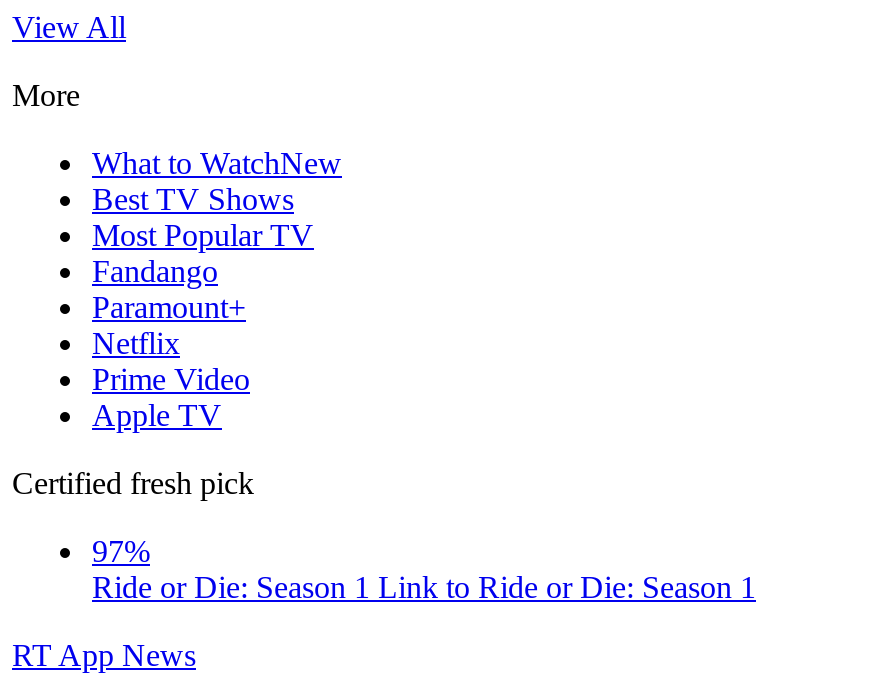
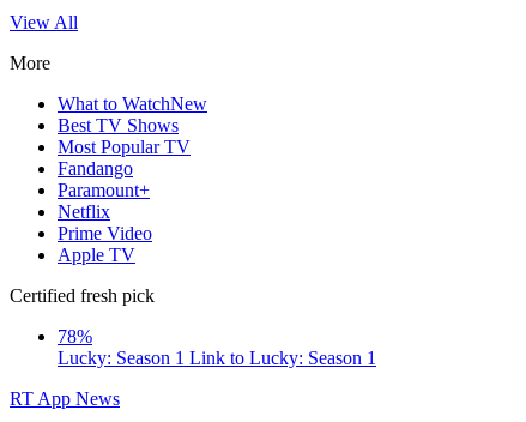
- 97%
- Ride or Die: Season 1 Link to Ride or Die: Season 1
+ 78%
+ Lucky: Season 1 Link to Lucky: Season 1
